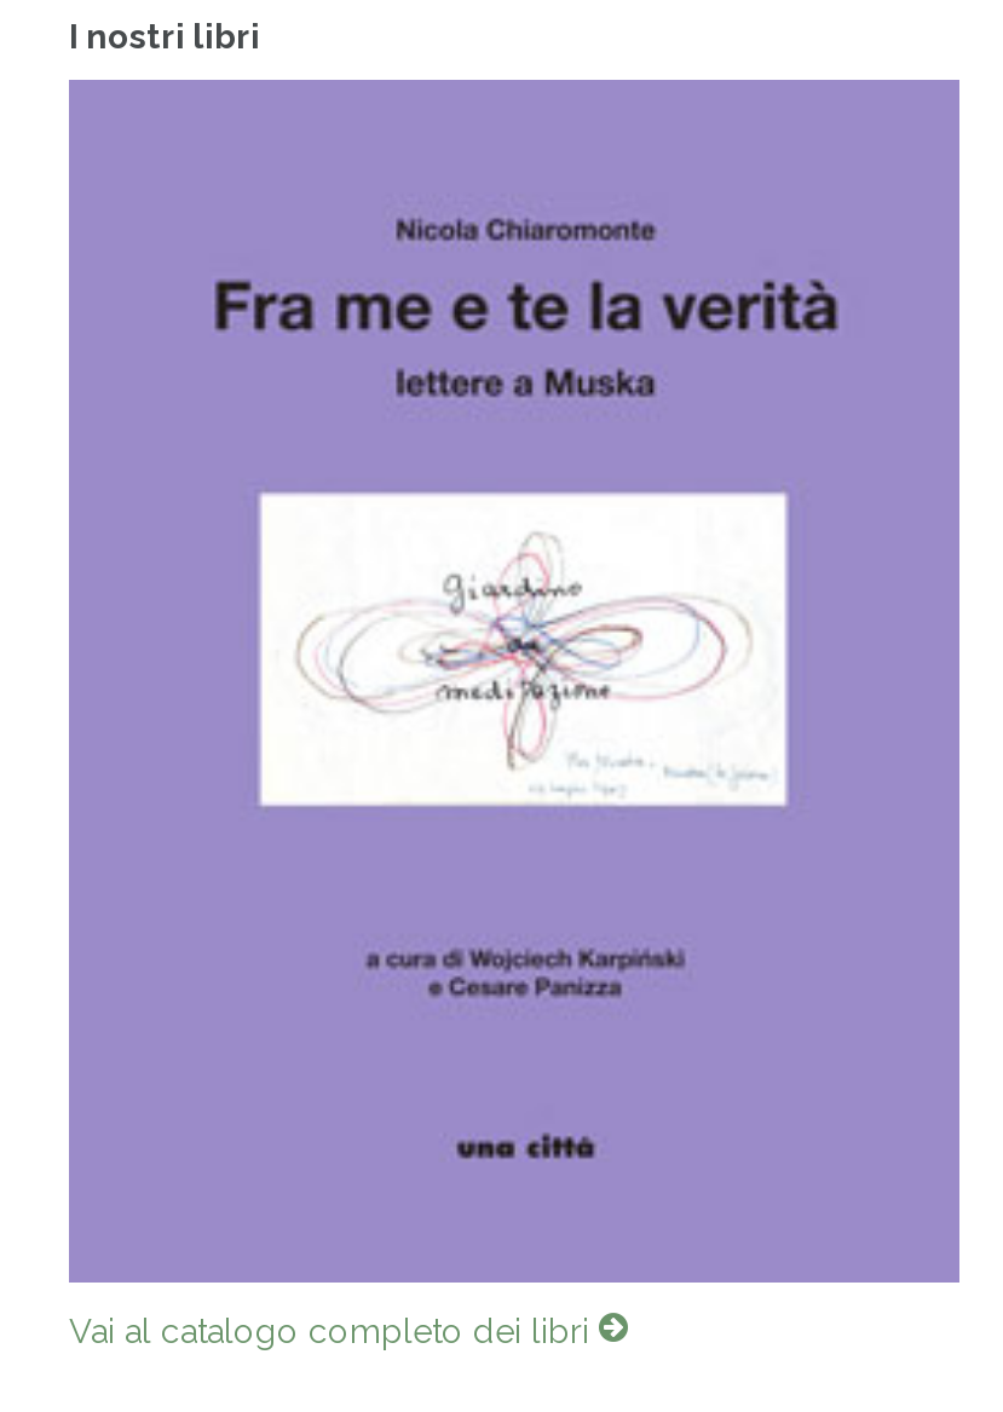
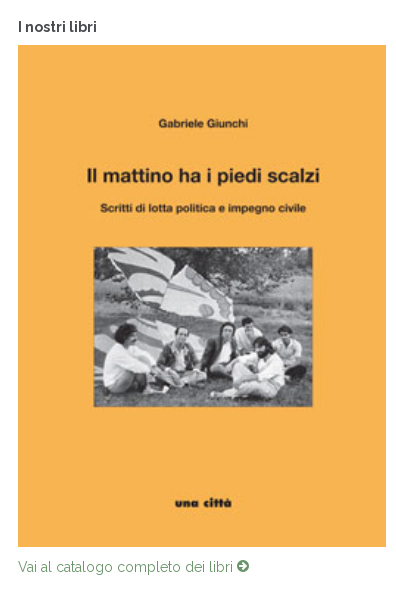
- [image]
+ [image]
